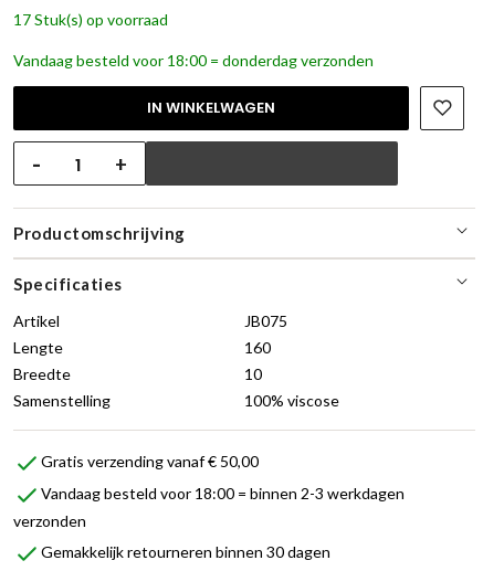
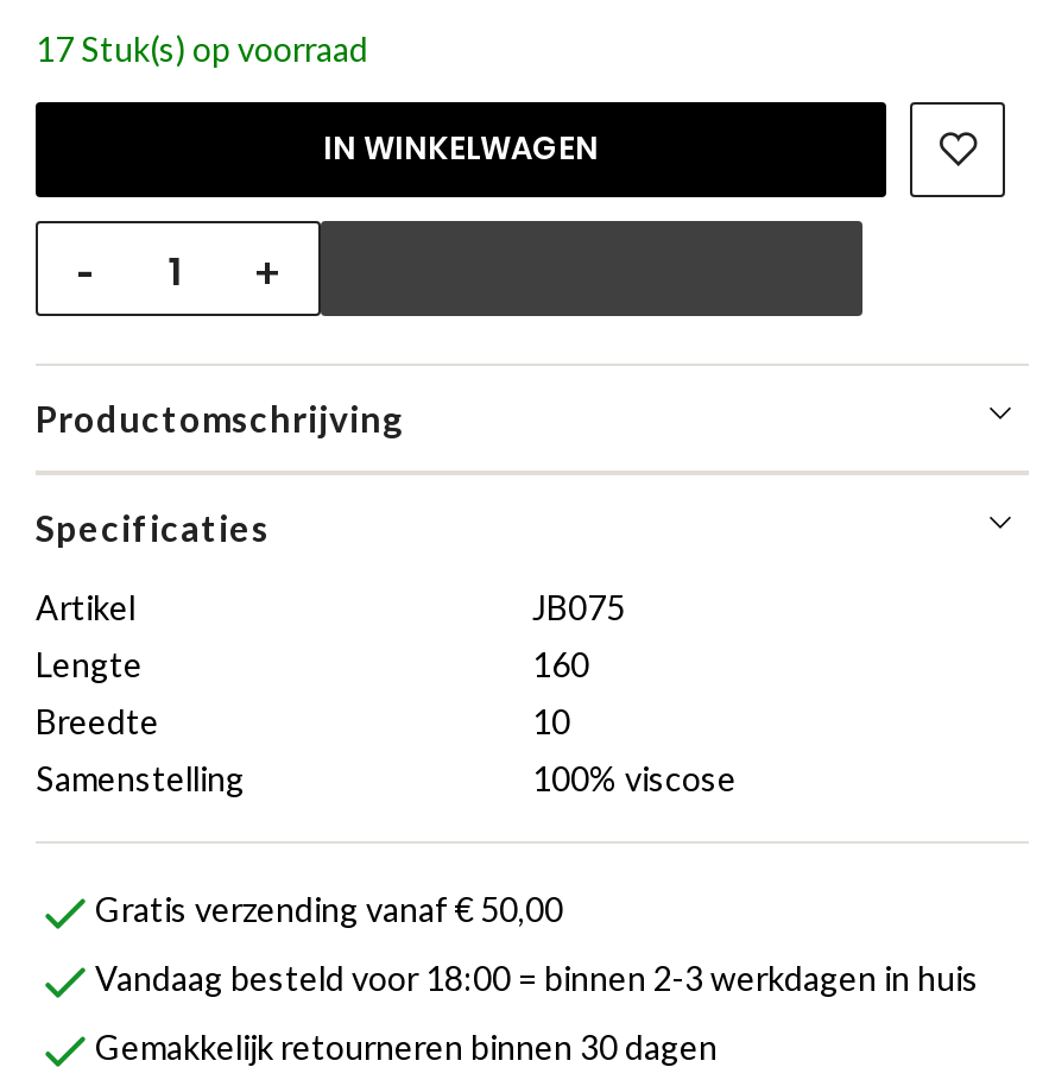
- Vandaag besteld voor 18:00 = donderdag verzonden

- Vandaag besteld voor 18:00 = binnen 2-3 werkdagen
- verzonden
+ Vandaag besteld voor 18:00 = binnen 2-3 werkdagen in huis
